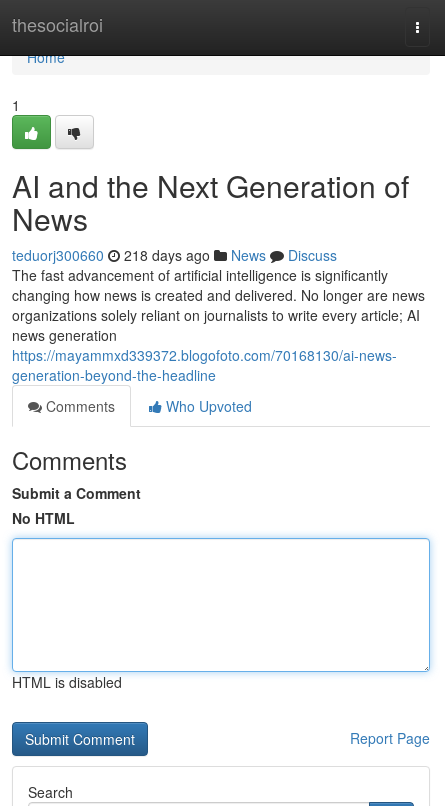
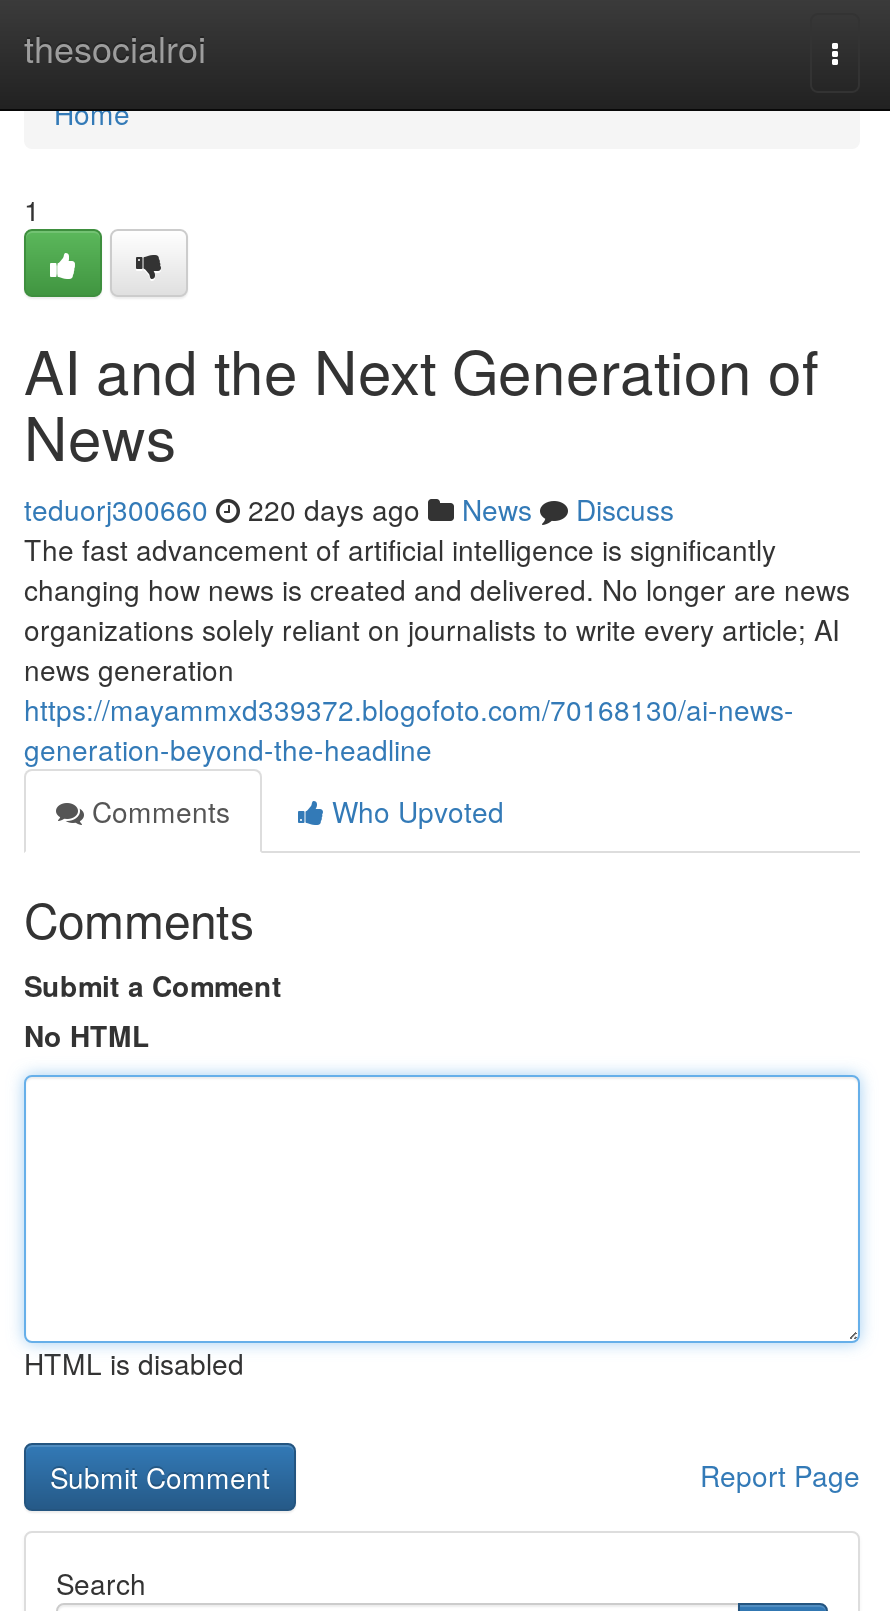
- teduorj300660 218 days ago News Discuss
+ teduorj300660 220 days ago News Discuss
